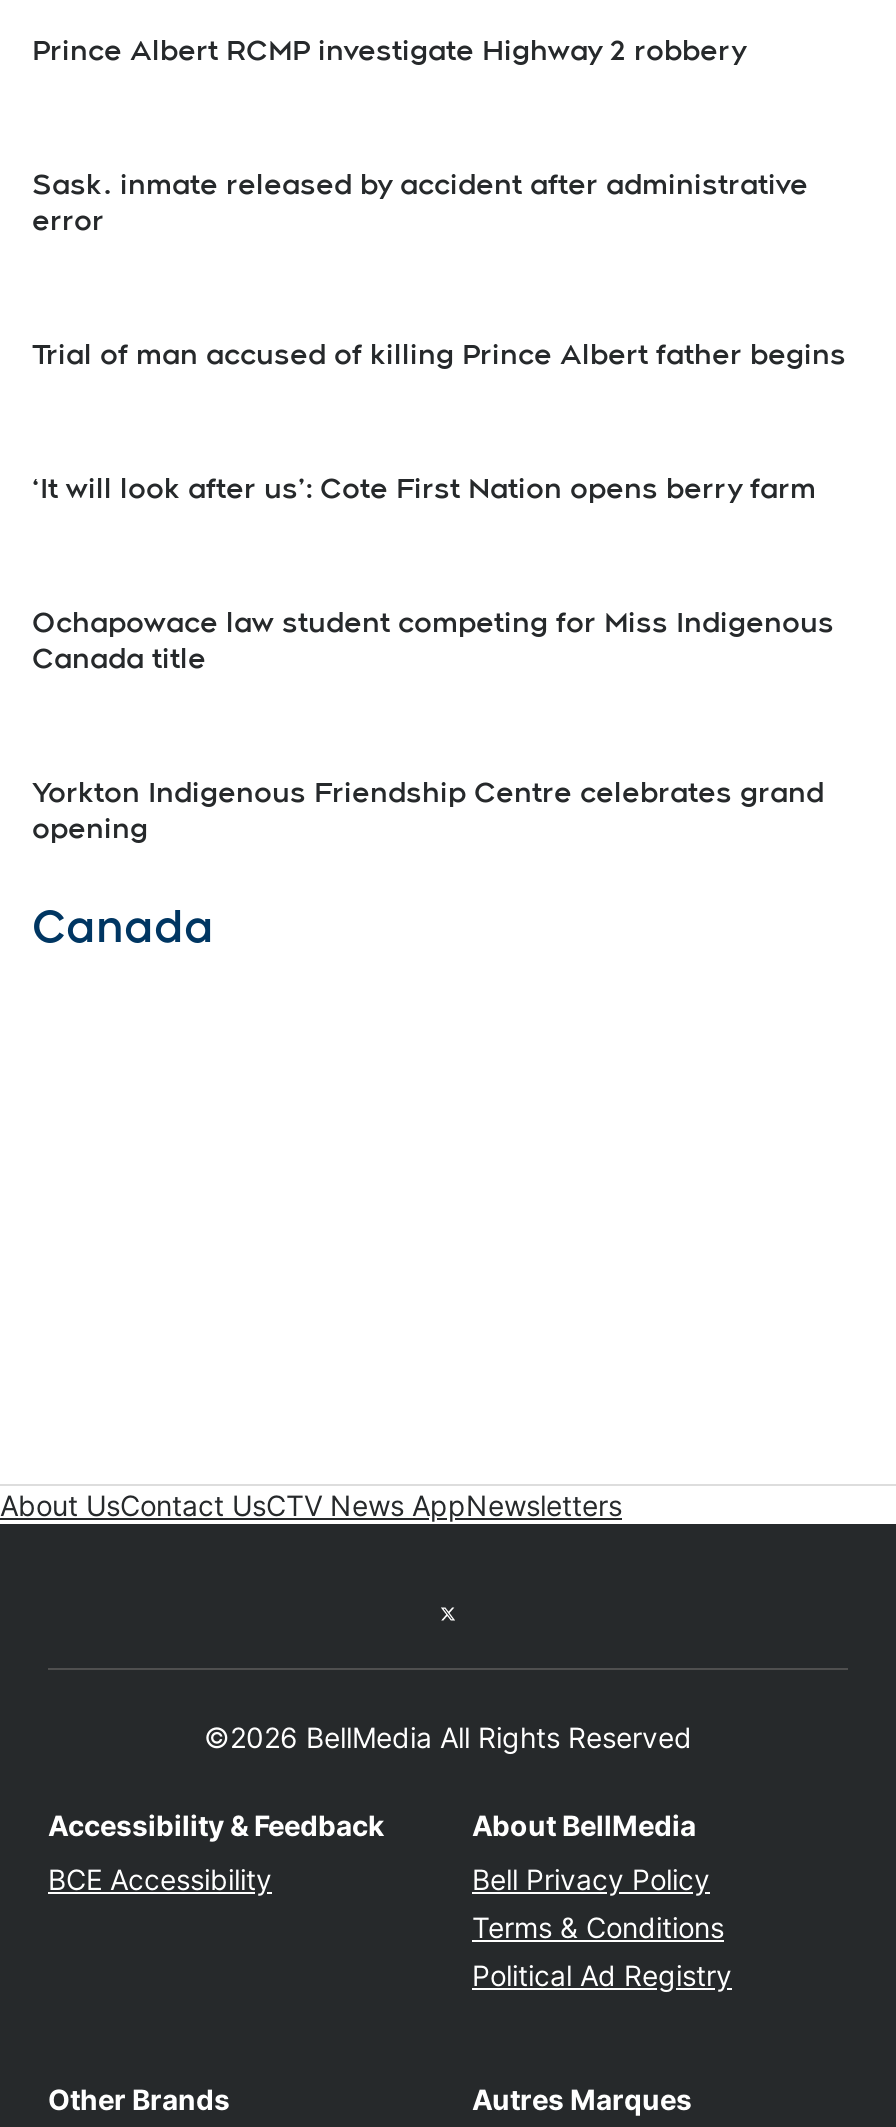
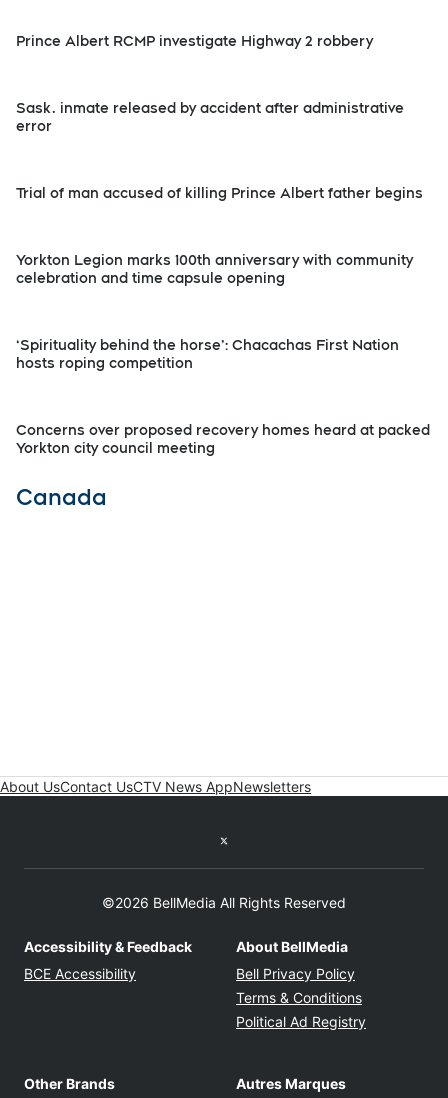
- ‘It will look after us’: Cote First Nation opens berry farm
+ Yorkton Legion marks 100th anniversary with community
+ celebration and time capsule opening

- Ochapowace law student competing for Miss Indigenous
- Canada title
+ ‘Spirituality behind the horse’: Chacachas First Nation
+ hosts roping competition

- Yorkton Indigenous Friendship Centre celebrates grand
- opening
+ Concerns over proposed recovery homes heard at packed
+ Yorkton city council meeting
